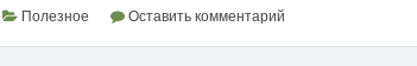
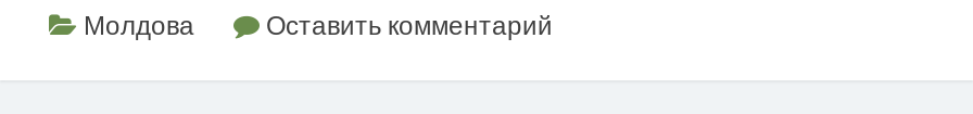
- Полезное
+ Молдова
